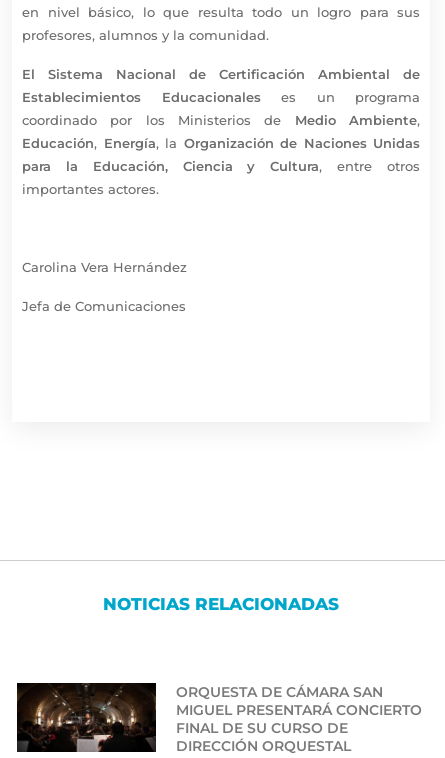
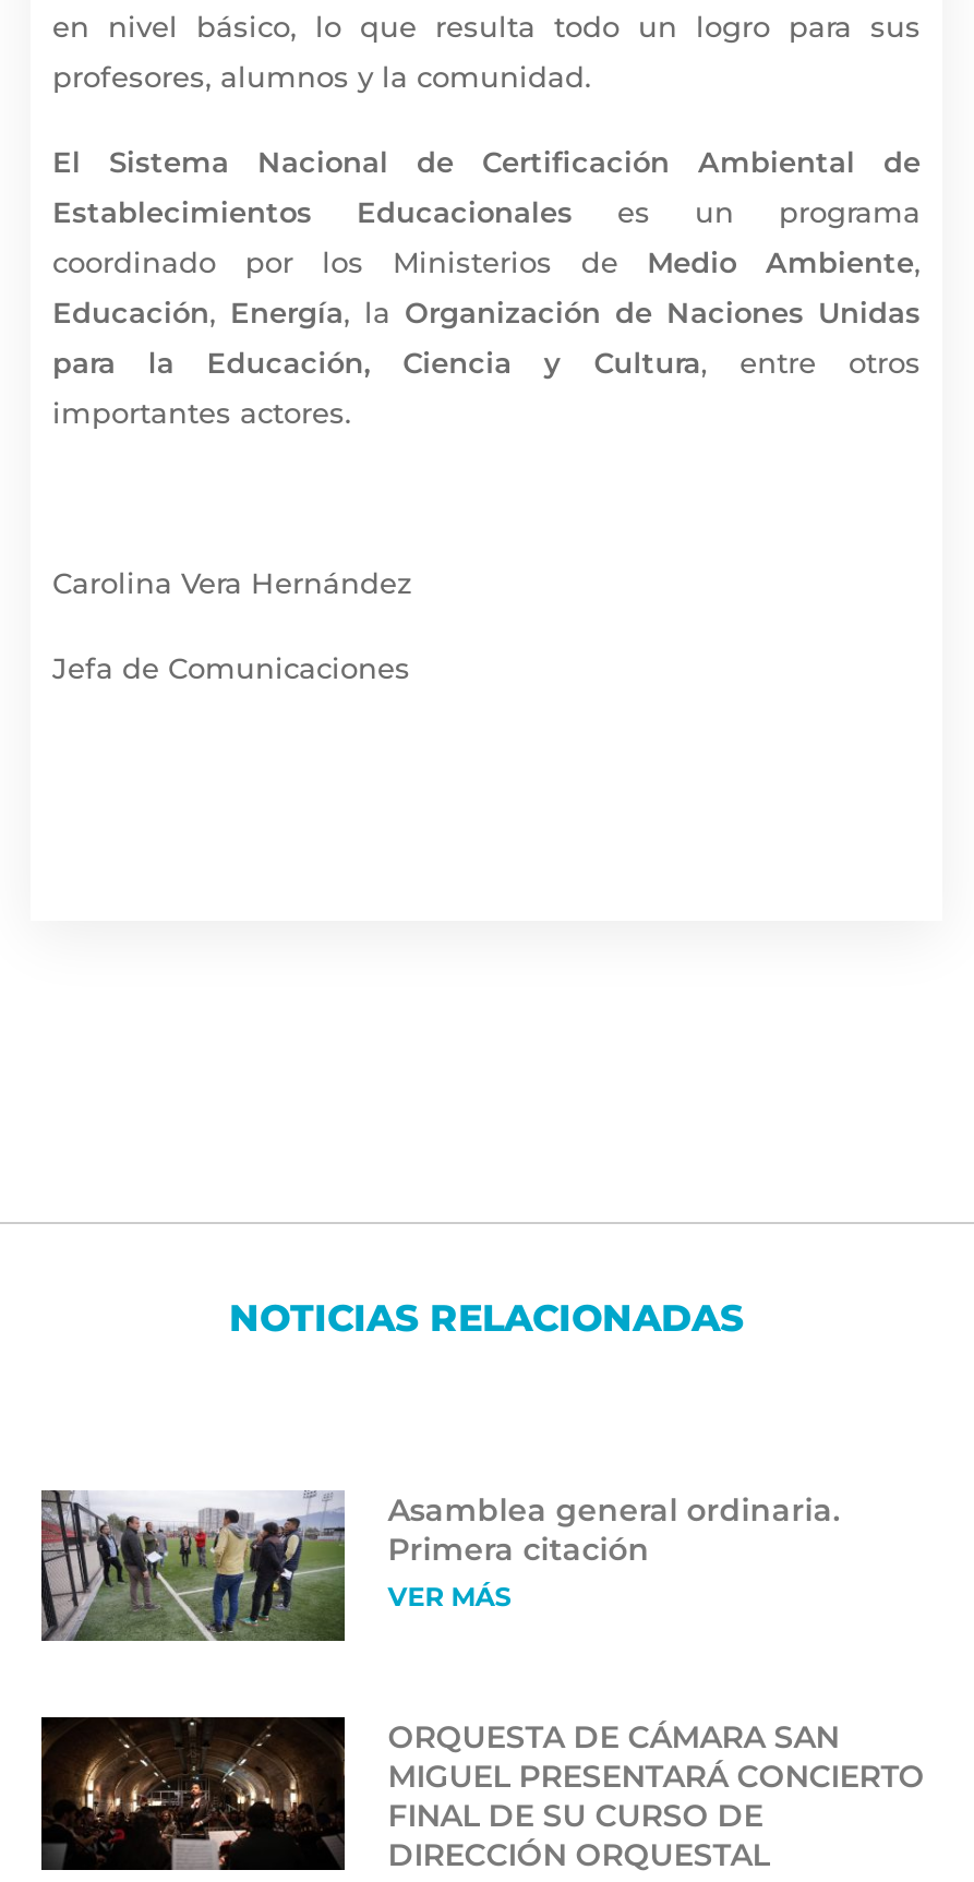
+ [image]
+ Asamblea general ordinaria.
+ Primera citación
+ VER MÁS
